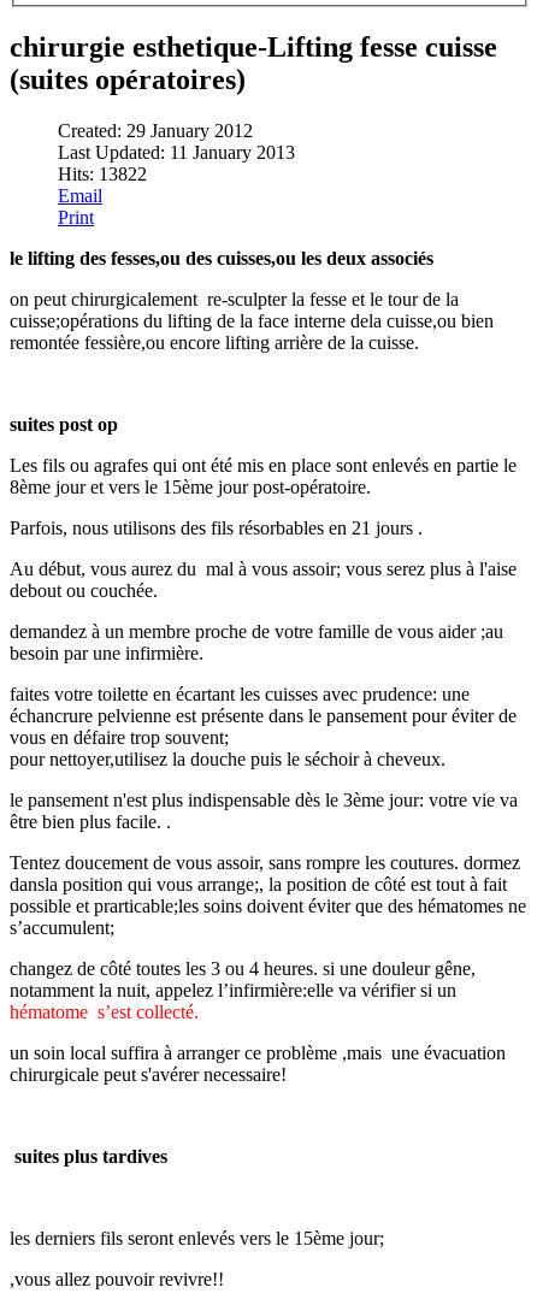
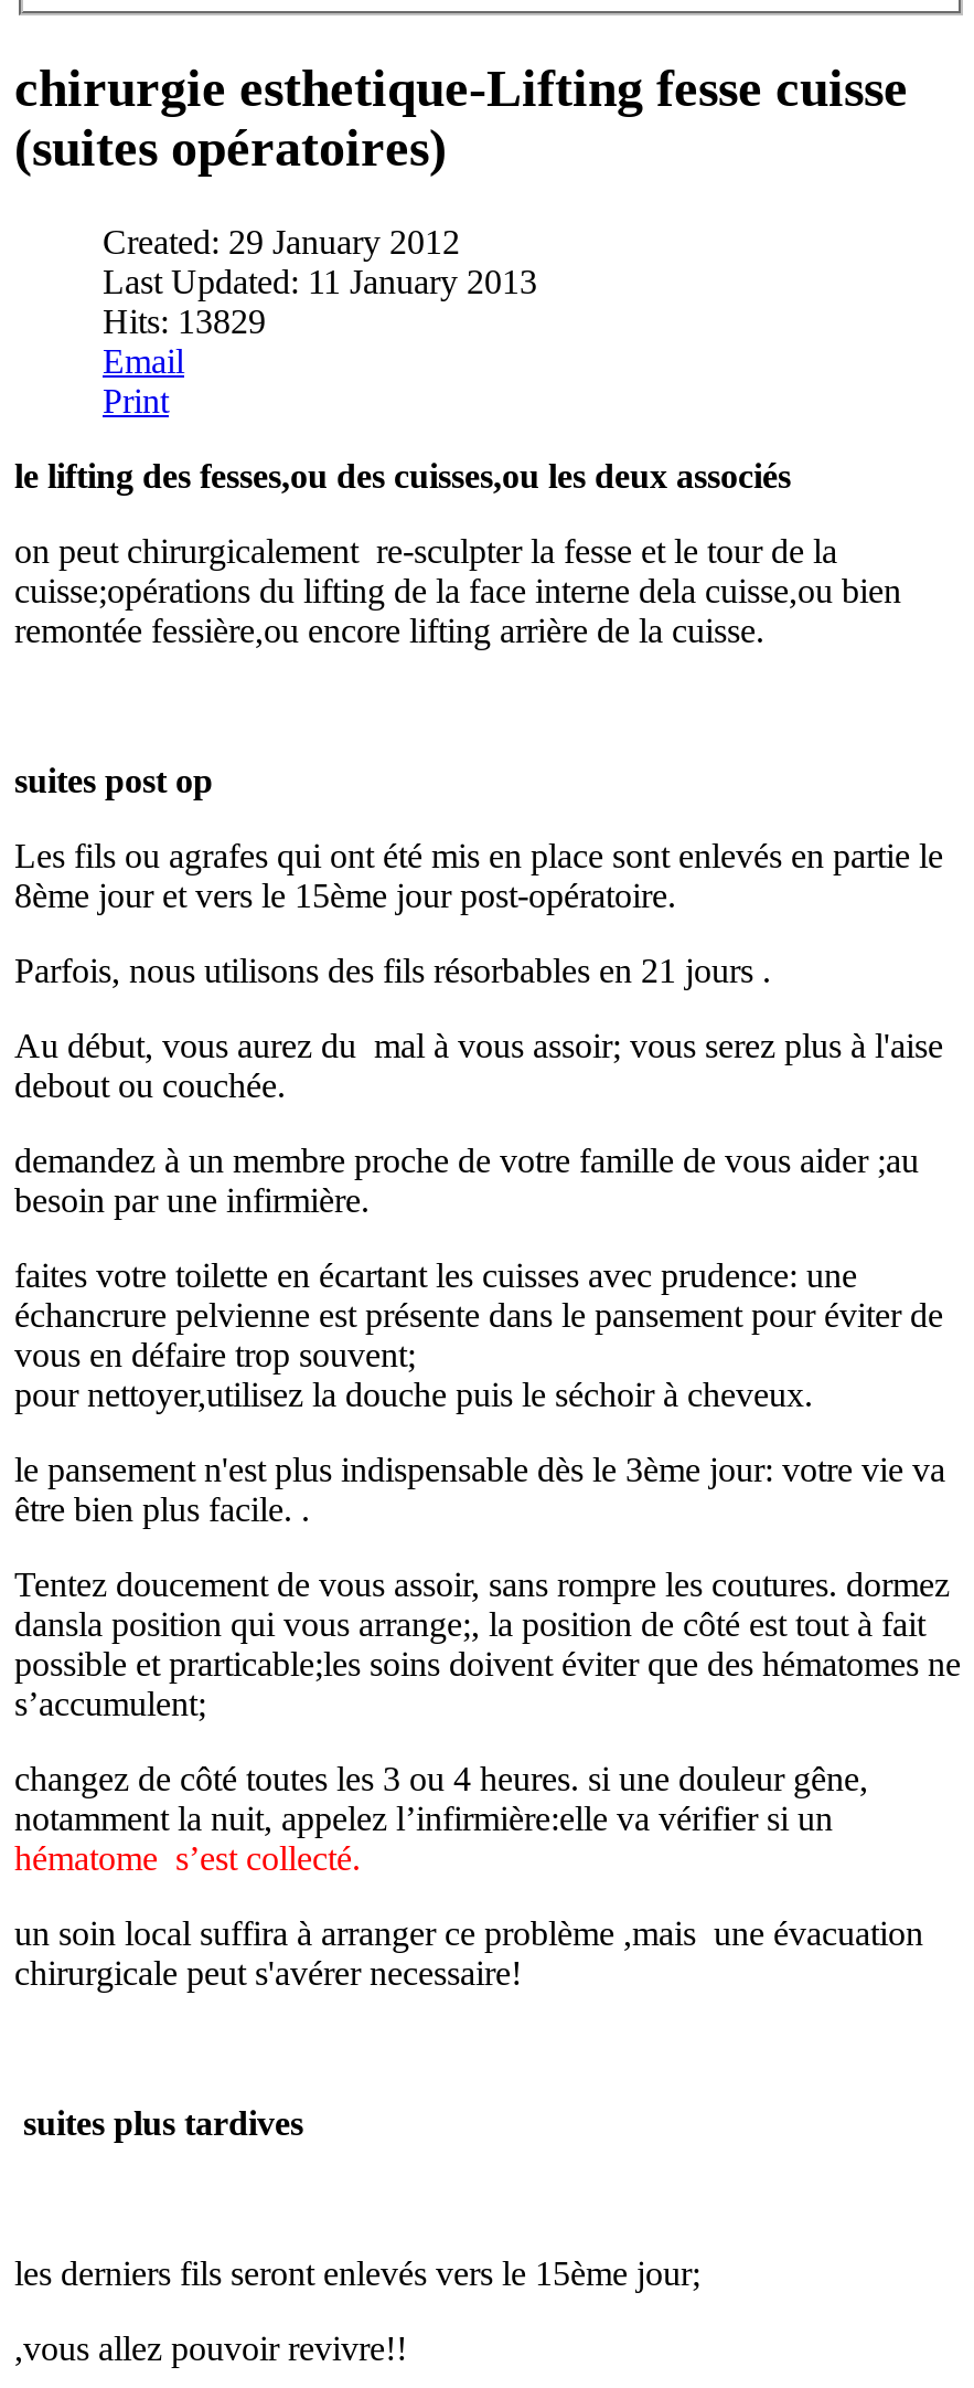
- Hits: 13822
+ Hits: 13829
